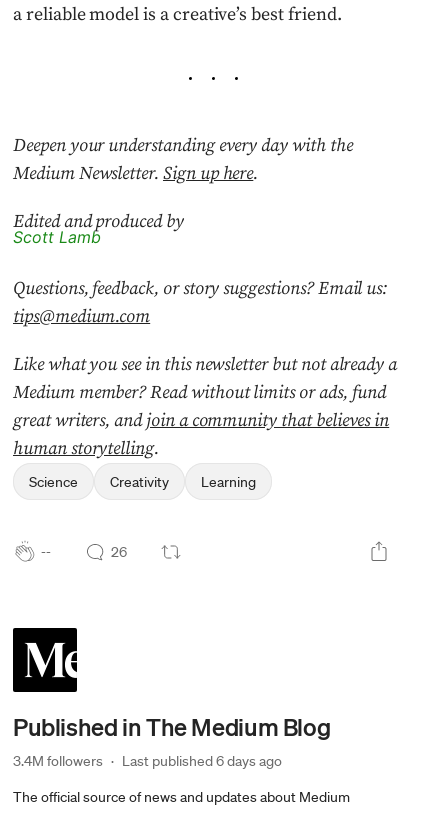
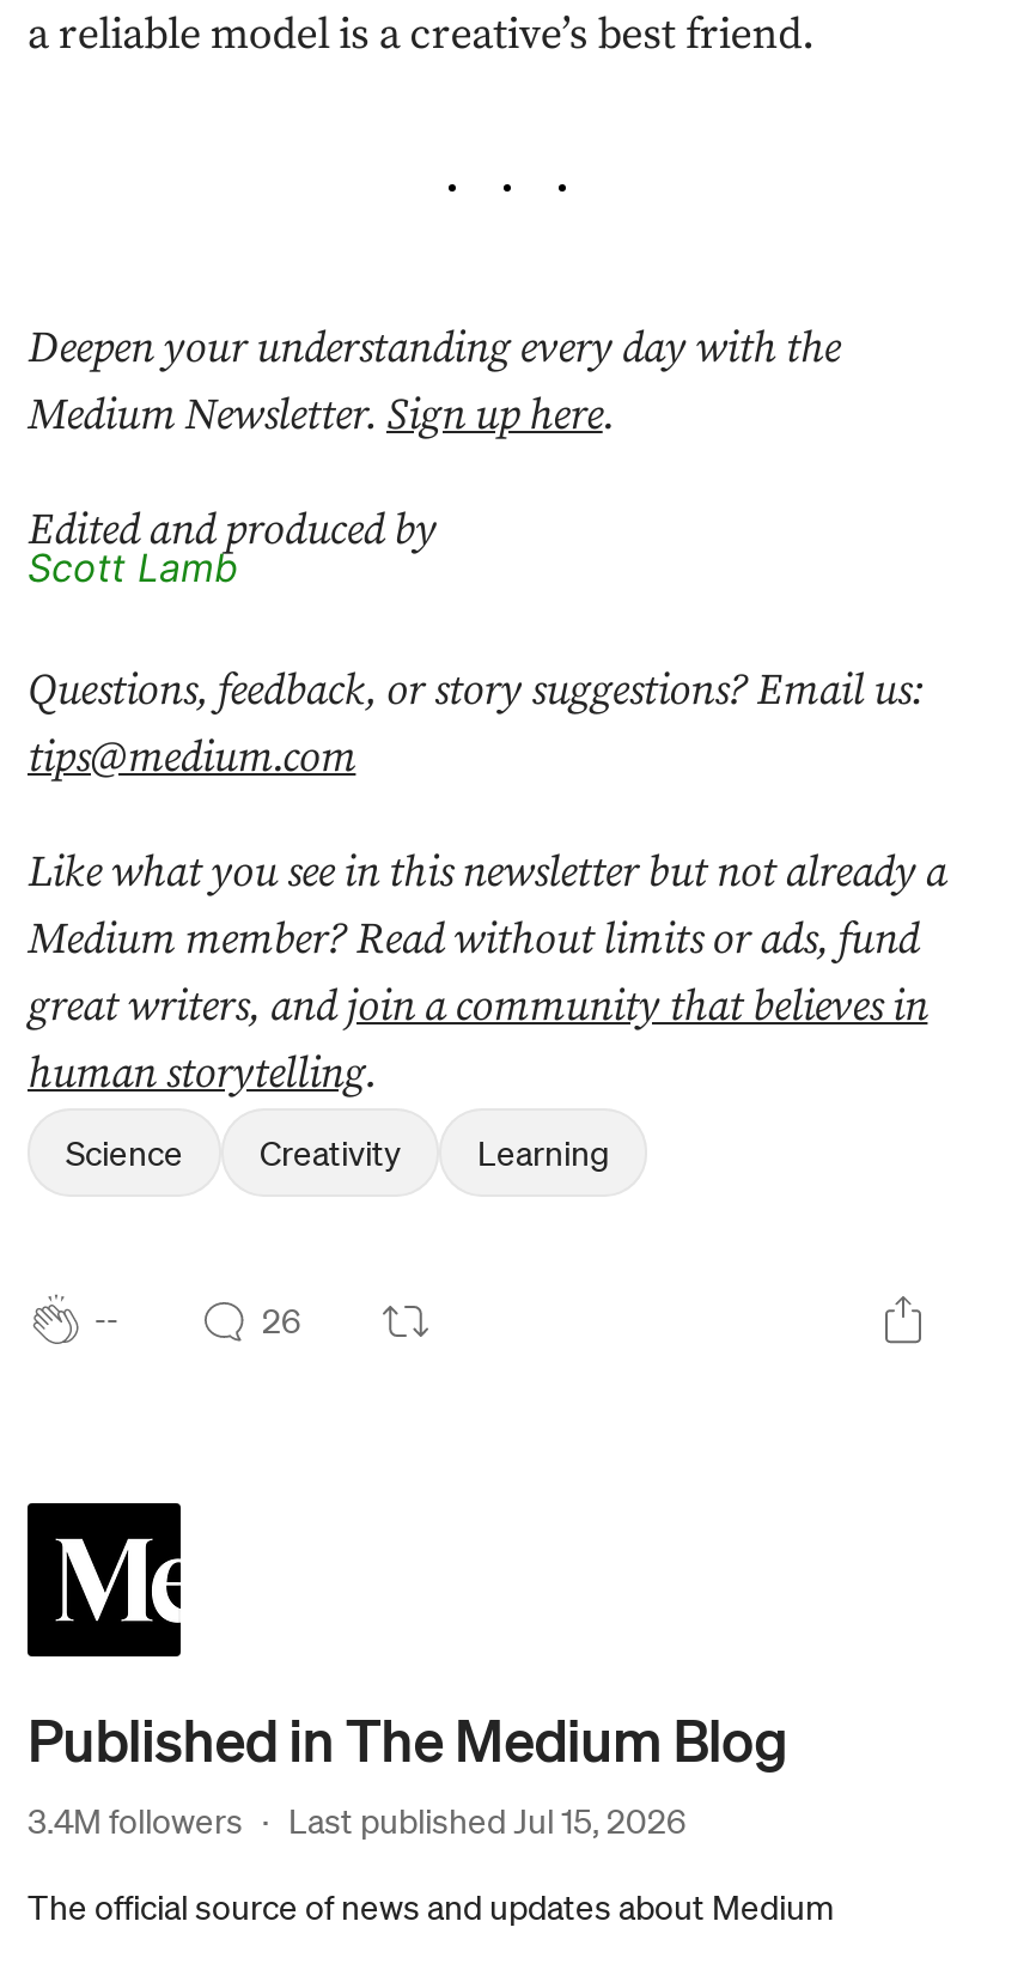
- 3.4M followers · Last published 6 days ago
+ 3.4M followers · Last published Jul 15, 2026
